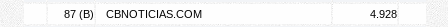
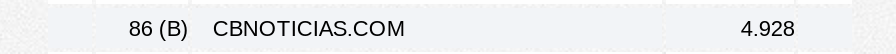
- 87 (B) CBNOTICIAS.COM
+ 86 (B) CBNOTICIAS.COM
